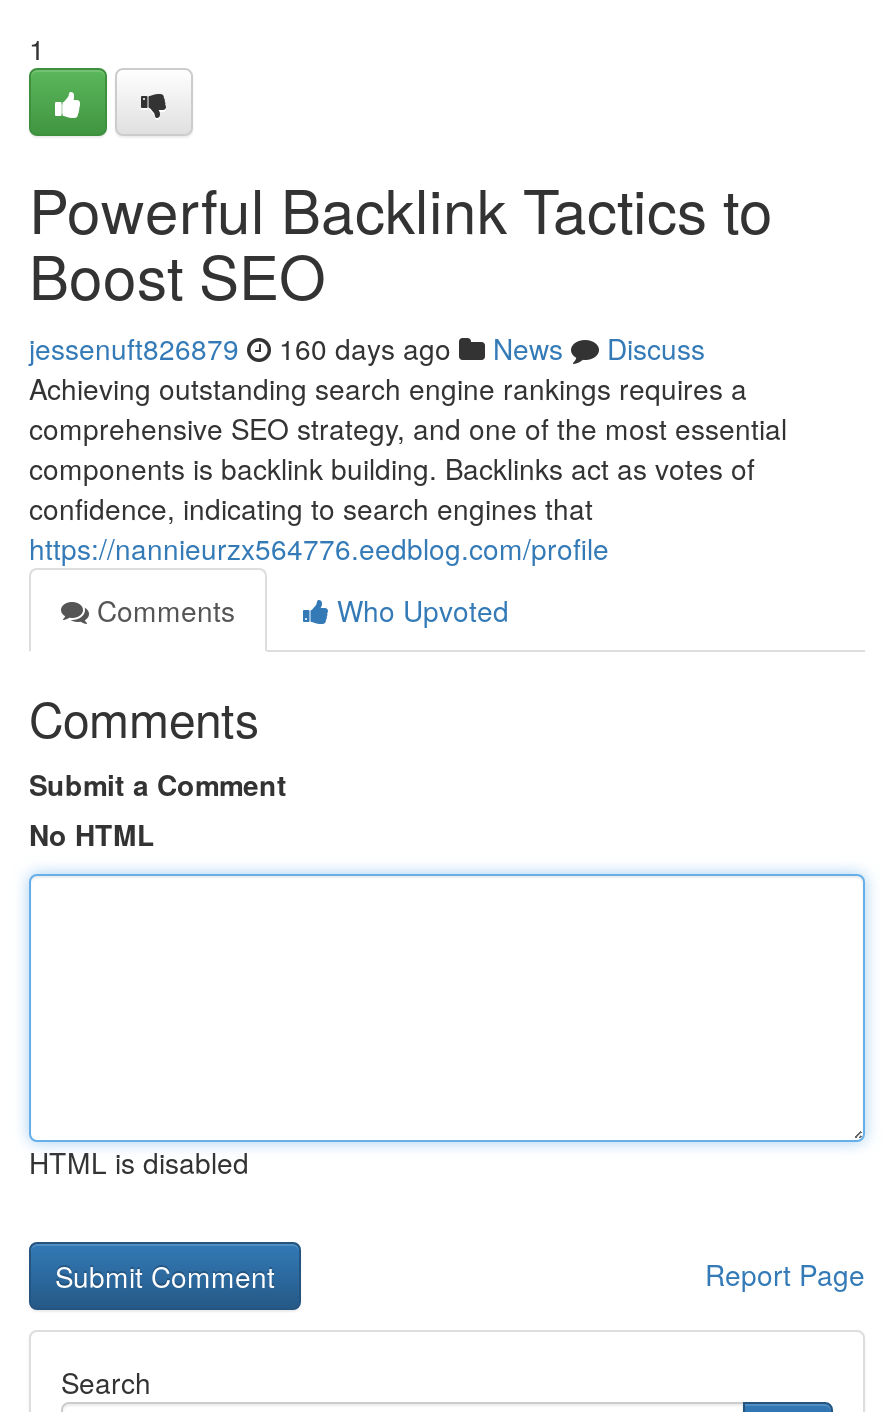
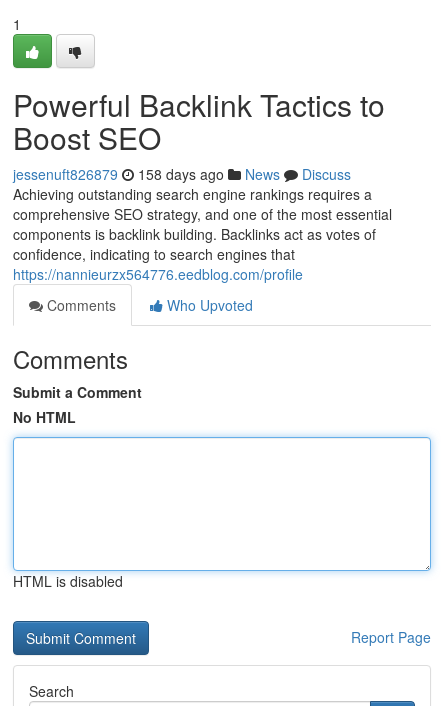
- jessenuft826879 160 days ago News Discuss
+ jessenuft826879 158 days ago News Discuss
